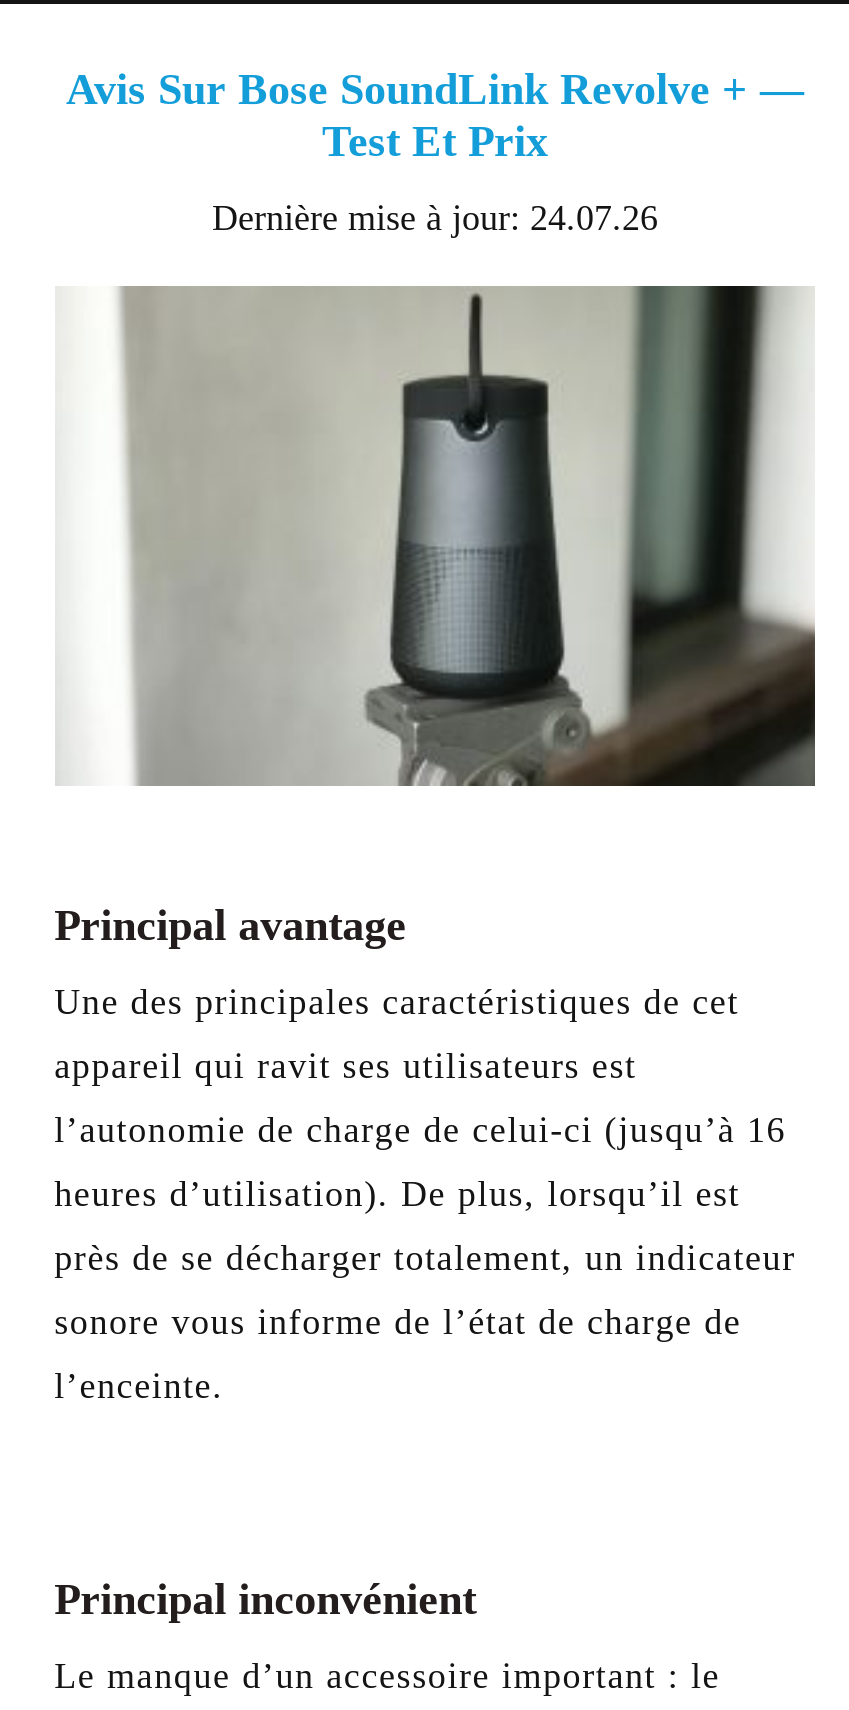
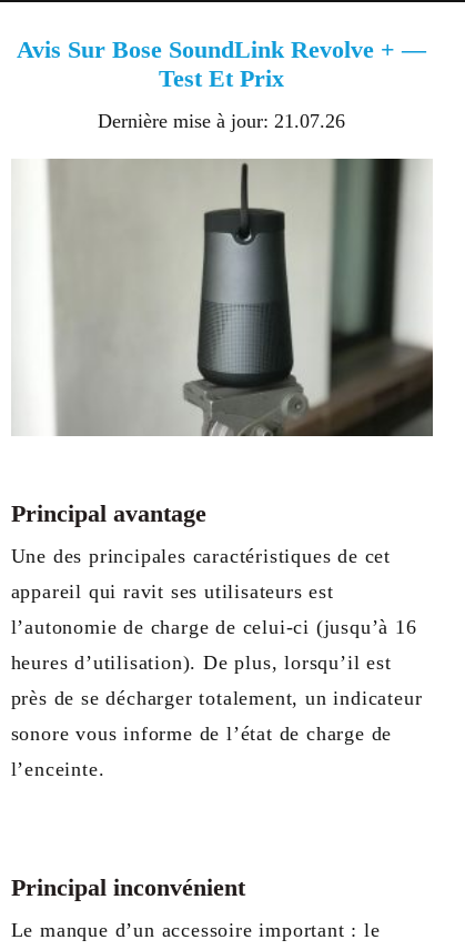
- Dernière mise à jour: 24.07.26
+ Dernière mise à jour: 21.07.26
